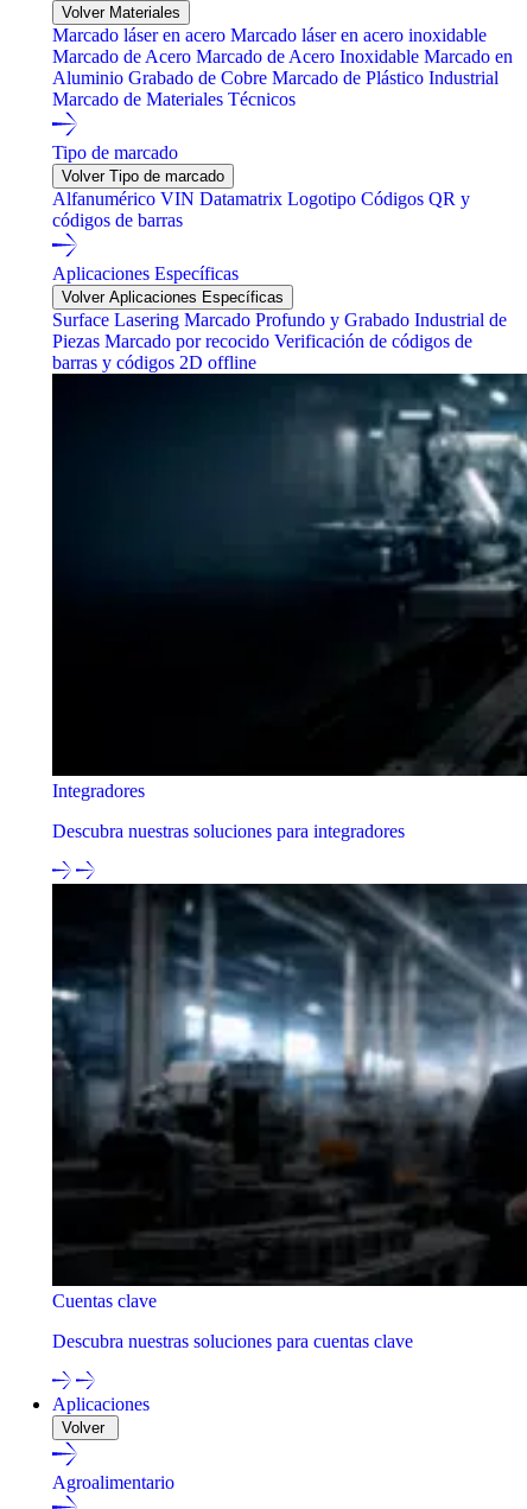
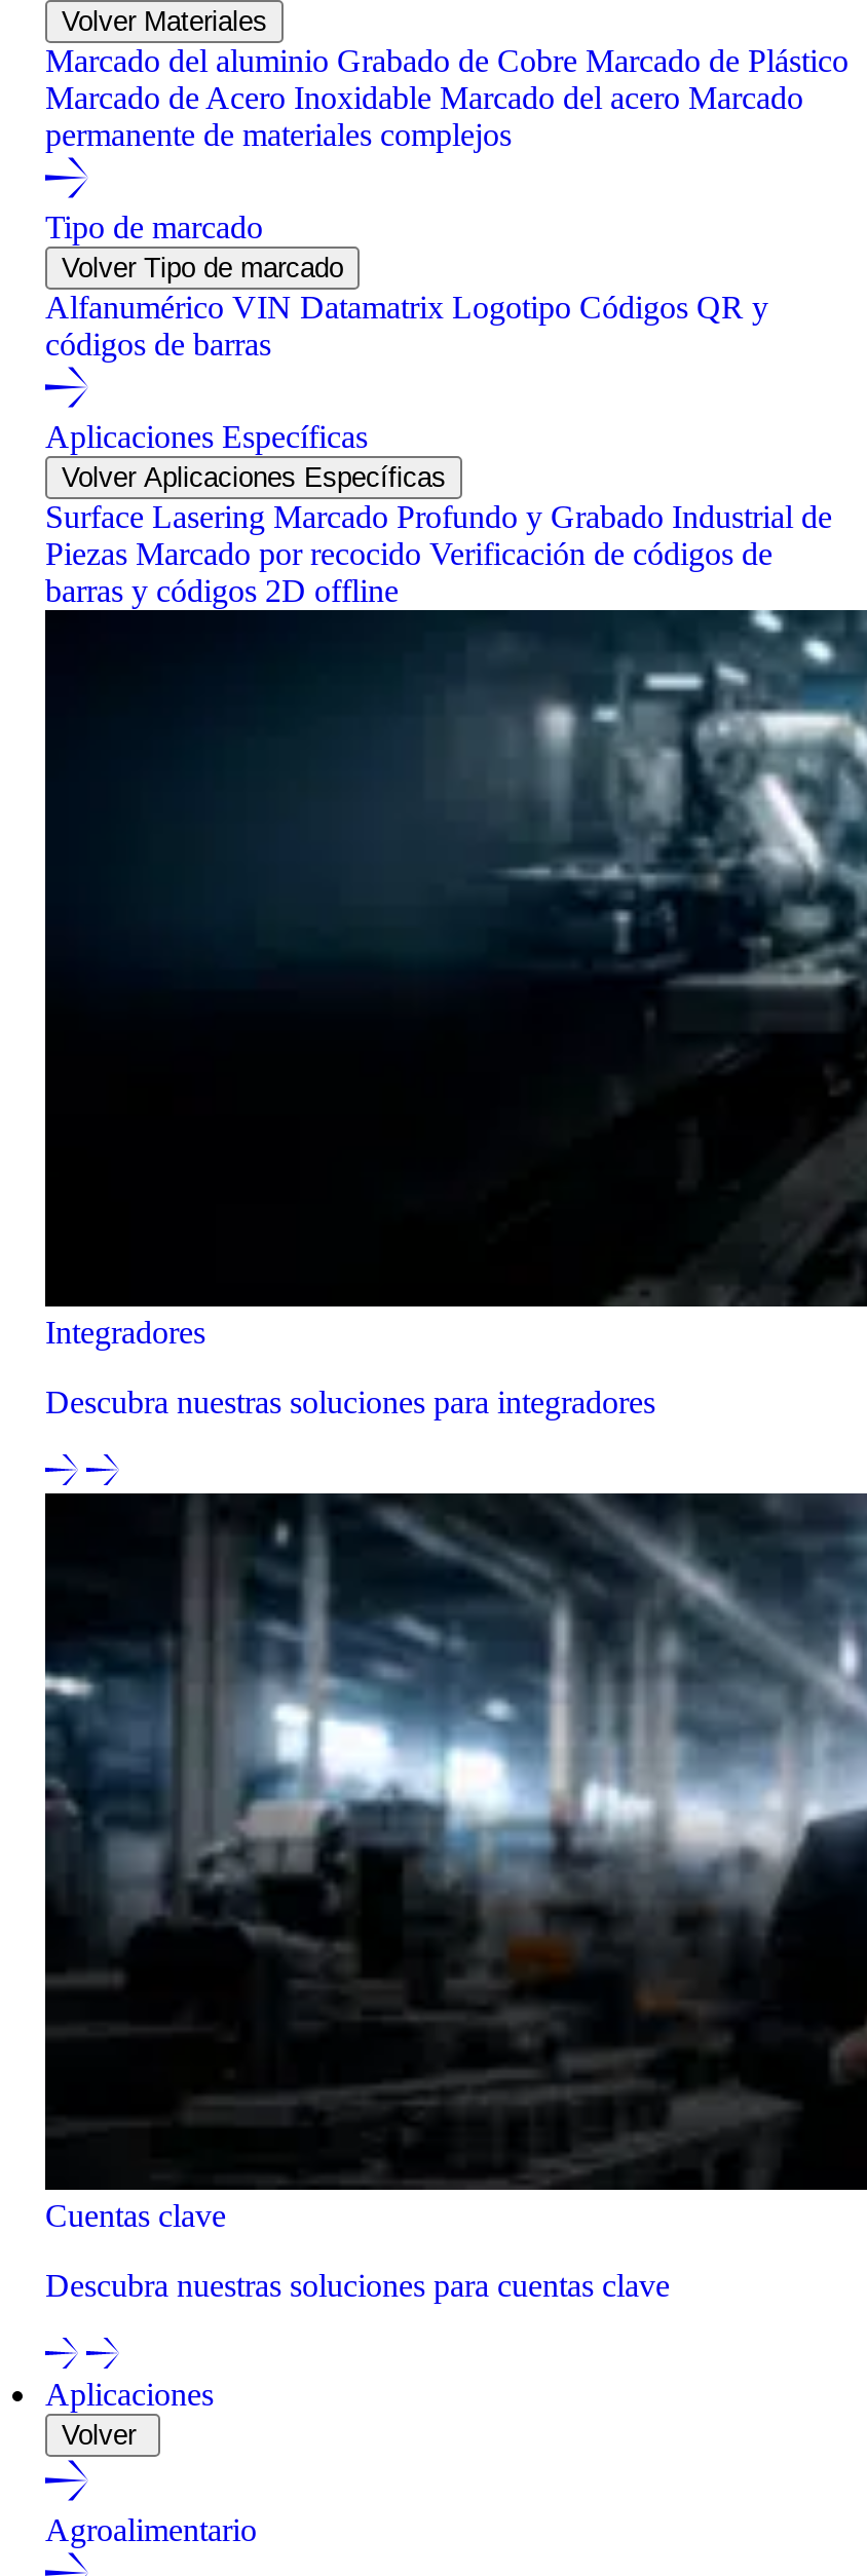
- Marcado láser en acero Marcado láser en acero inoxidable
- Marcado de Acero Marcado de Acero Inoxidable Marcado en
- Aluminio Grabado de Cobre Marcado de Plástico Industrial
- Marcado de Materiales Técnicos
+ Marcado del aluminio Grabado de Cobre Marcado de Plástico
+ Marcado de Acero Inoxidable Marcado del acero Marcado
+ permanente de materiales complejos
